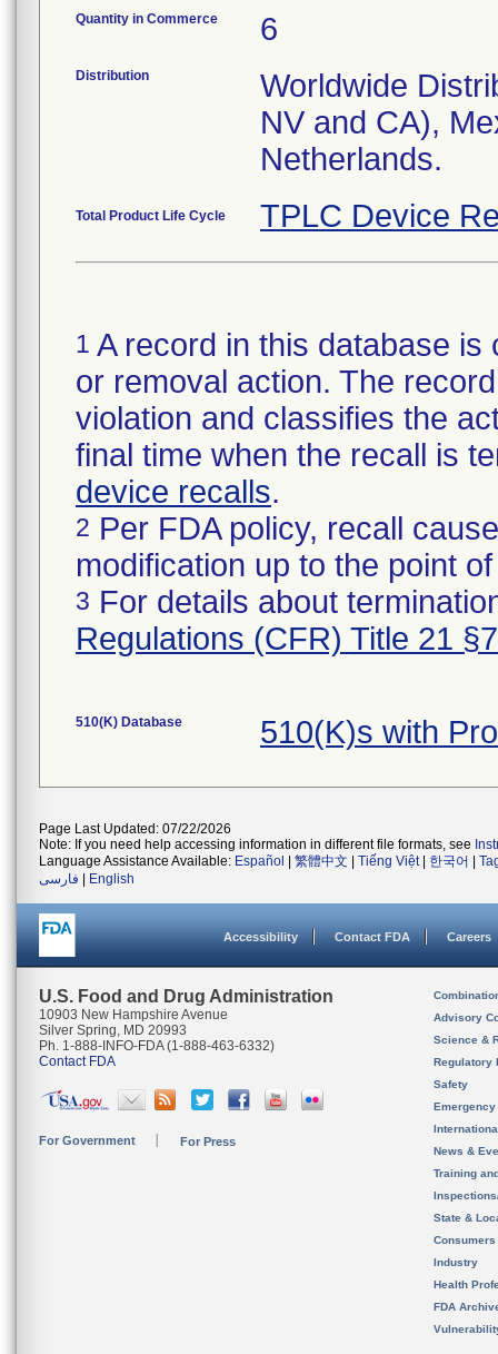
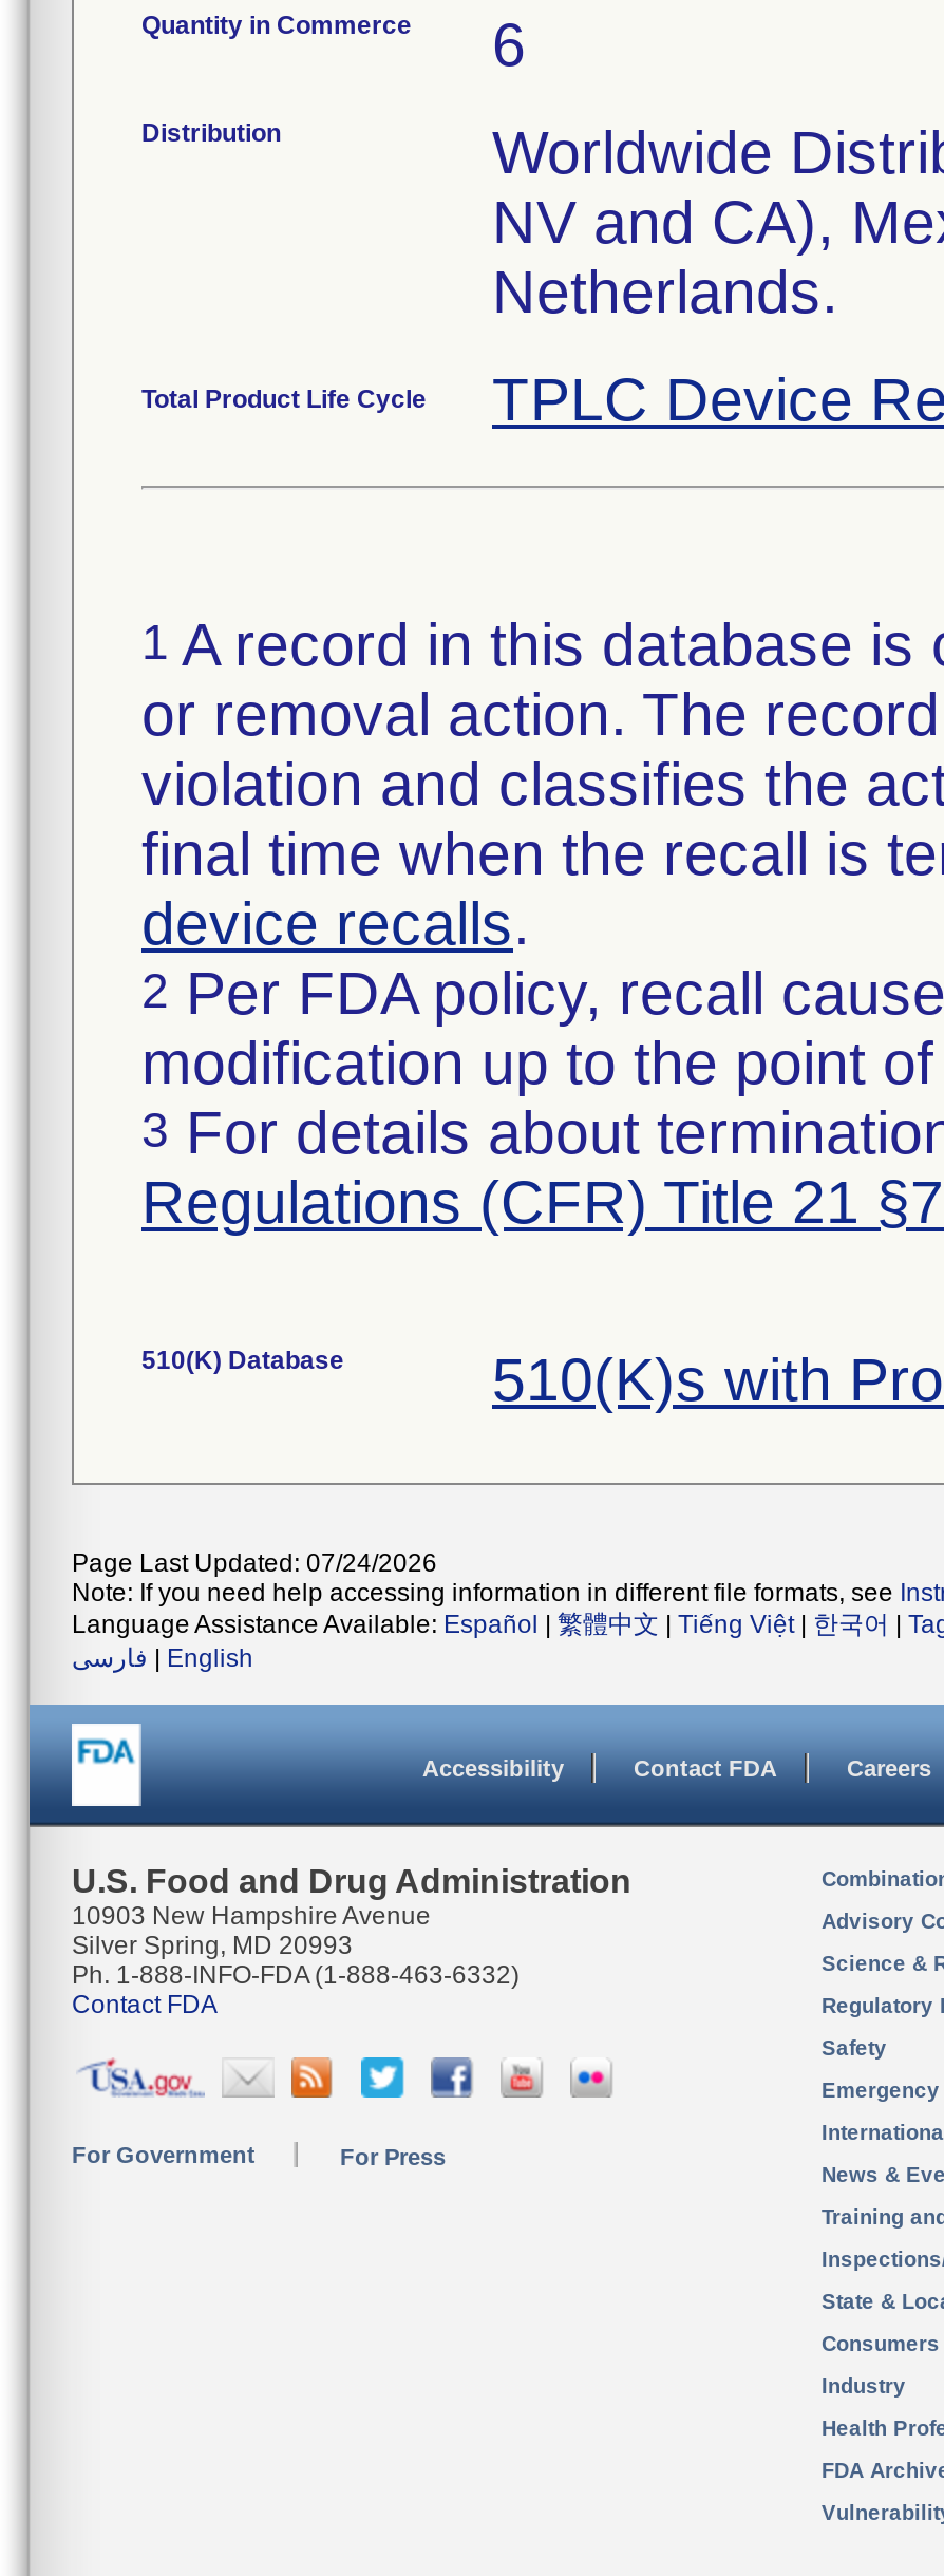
- Page Last Updated: 07/22/2026
+ Page Last Updated: 07/24/2026
